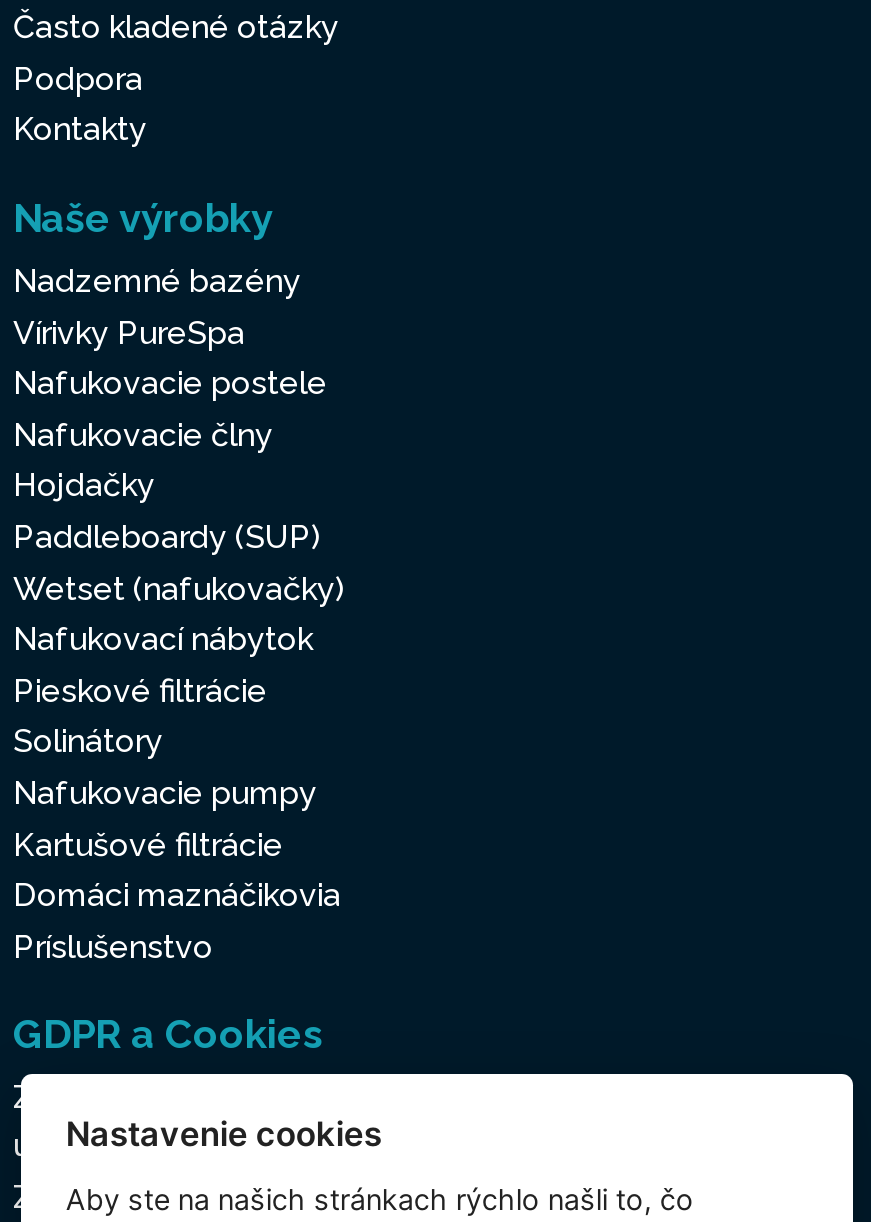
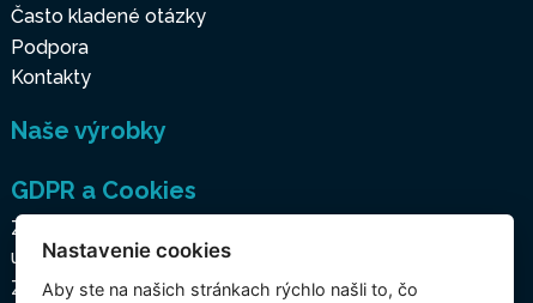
- Nadzemné bazény
- Vírivky PureSpa
- Nafukovacie postele
- Nafukovacie člny
- Hojdačky
- Paddleboardy (SUP)
- Wetset (nafukovačky)
- Nafukovací nábytok
- Pieskové filtrácie
- Solinátory
- Nafukovacie pumpy
- Kartušové filtrácie
- Domáci maznáčikovia
- Príslušenstvo
